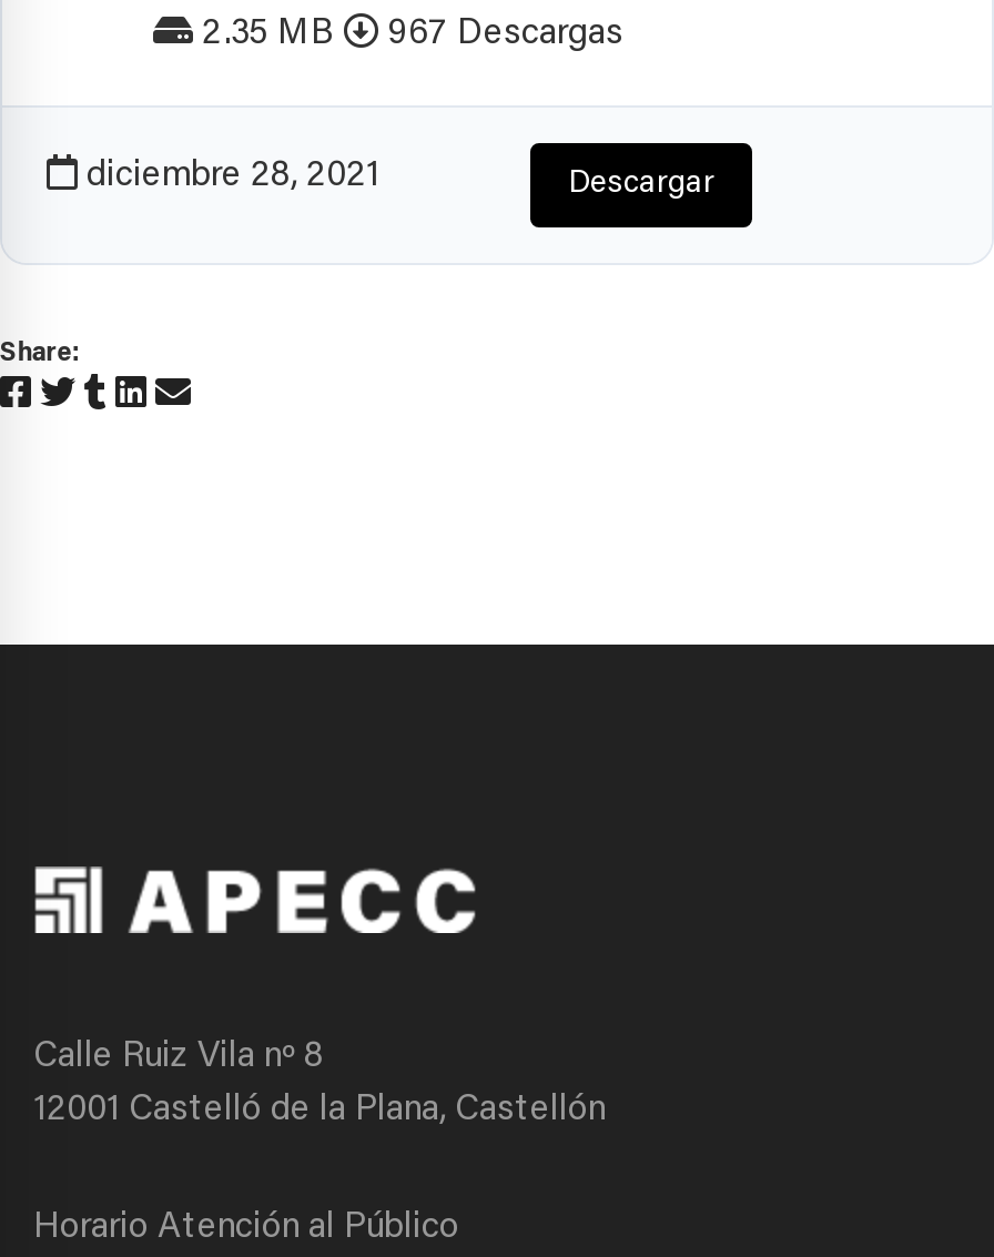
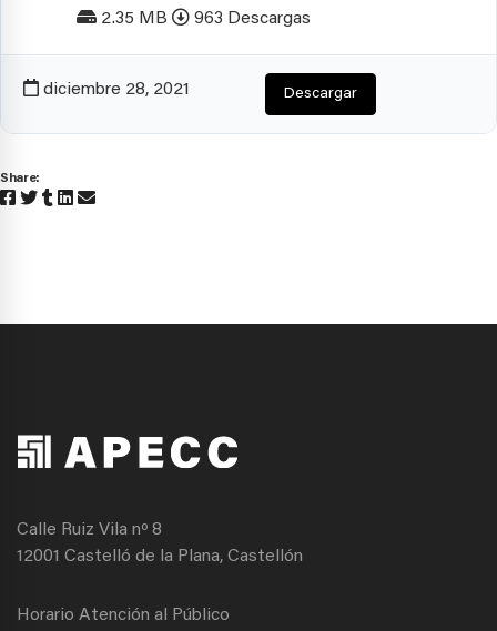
- 2.35 MB 967 Descargas
+ 2.35 MB 963 Descargas
